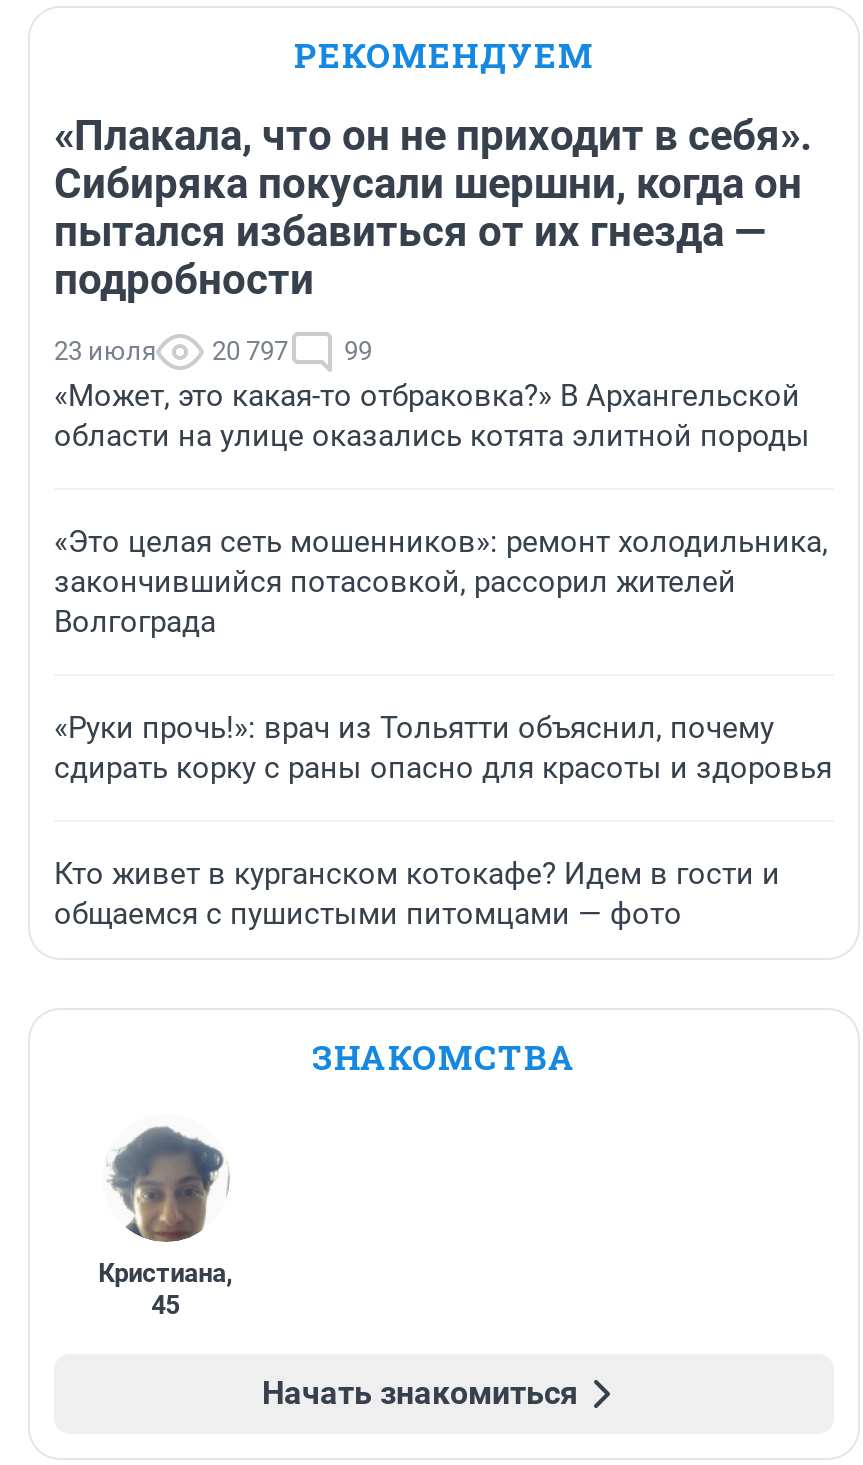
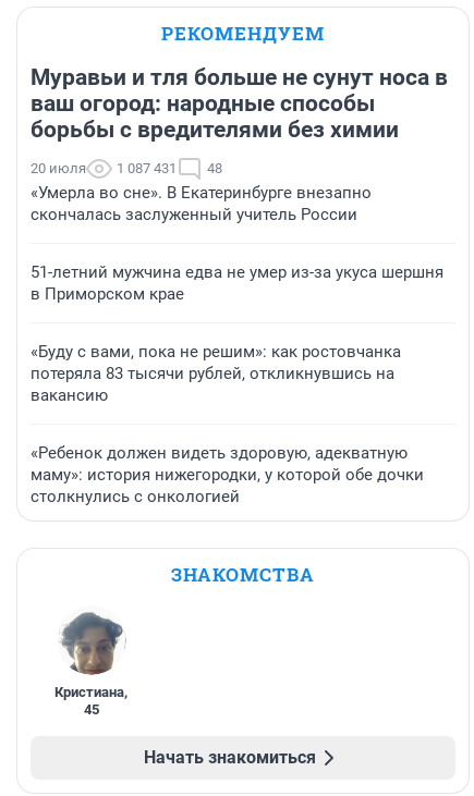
- «Плакала, что он не приходит в себя».
- Сибиряка покусали шершни, когда он
- пытался избавиться от их гнезда —
- подробности
+ Муравьи и тля больше не сунут носа в
+ ваш огород: народные способы
+ борьбы с вредителями без химии

- 23 июля
- 20 797
- 99
- «Может, это какая-то отбраковка?» В Архангельской
- области на улице оказались котята элитной породы
+ 20 июля
+ 1 087 431
+ 48
+ «Умерла во сне». В Екатеринбурге внезапно
+ скончалась заслуженный учитель России

- «Это целая сеть мошенников»: ремонт холодильника,
- закончившийся потасовкой, рассорил жителей
- Волгограда
+ 51-летний мужчина едва не умер из-за укуса шершня
+ в Приморском крае

- «Руки прочь!»: врач из Тольятти объяснил, почему
- сдирать корку с раны опасно для красоты и здоровья
+ «Буду с вами, пока не решим»: как ростовчанка
+ потеряла 83 тысячи рублей, откликнувшись на
+ вакансию

- Кто живет в курганском котокафе? Идем в гости и
- общаемся с пушистыми питомцами — фото
+ «Ребенок должен видеть здоровую, адекватную
+ маму»: история нижегородки, у которой обе дочки
+ столкнулись с онкологией
